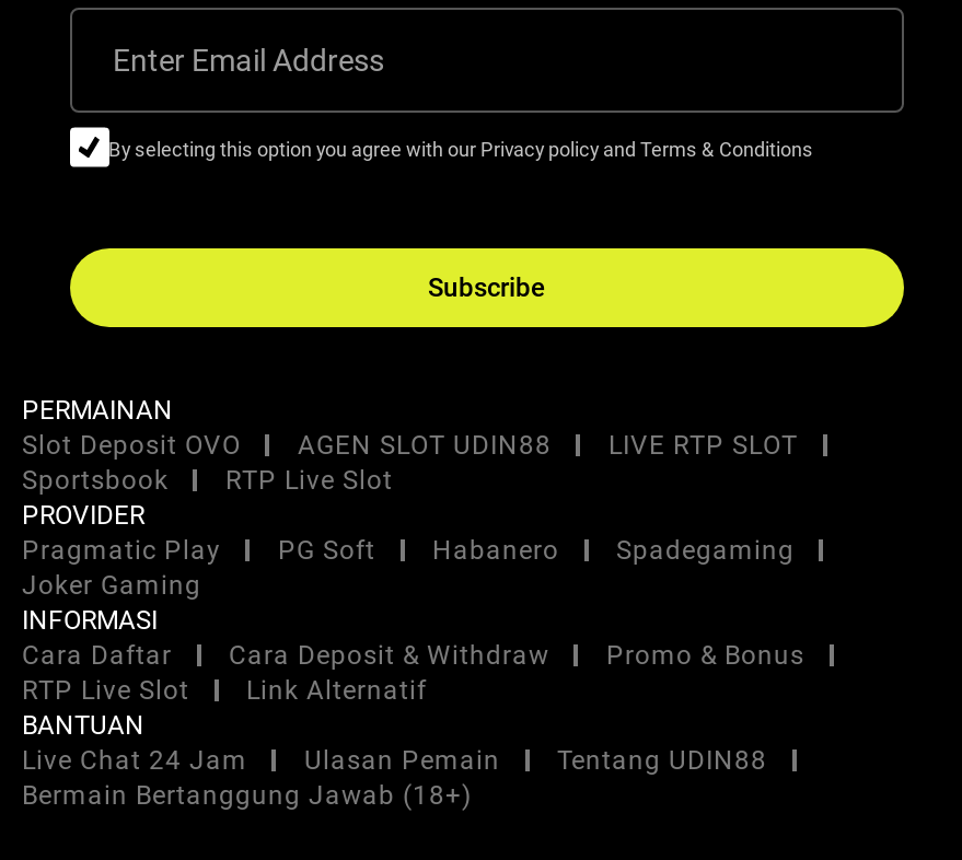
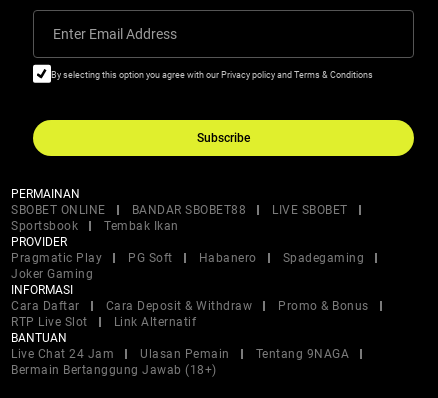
- Slot Deposit OVO
- AGEN SLOT UDIN88
- LIVE RTP SLOT
+ SBOBET ONLINE
+ BANDAR SBOBET88
+ LIVE SBOBET

- RTP Live Slot
+ Tembak Ikan

- Live Chat 24 Jam Ulasan Pemain Tentang UDIN88
+ Live Chat 24 Jam Ulasan Pemain Tentang 9NAGA
